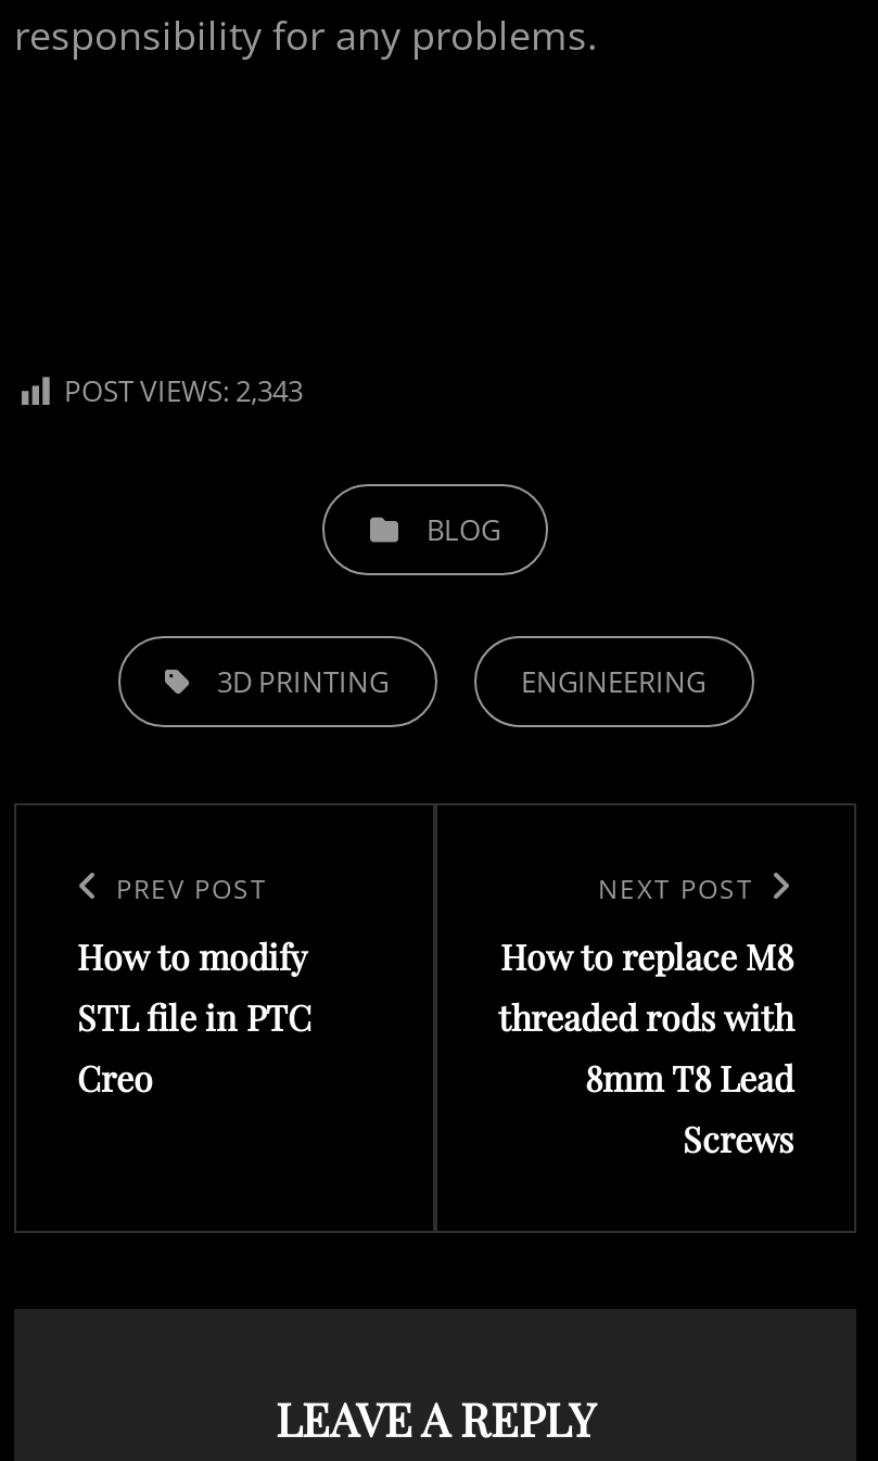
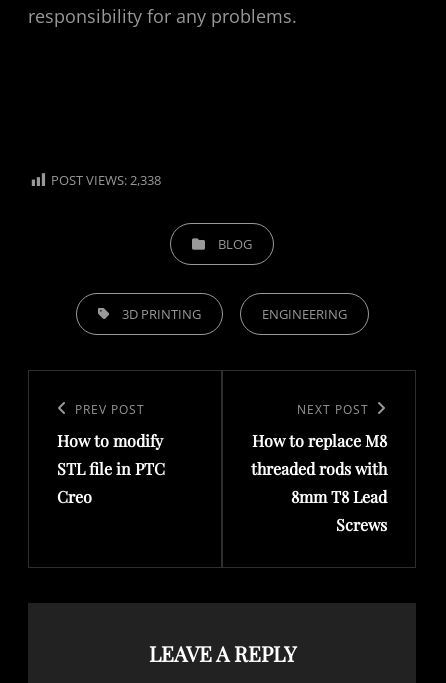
- POST VIEWS: 2,343
+ POST VIEWS: 2,338
